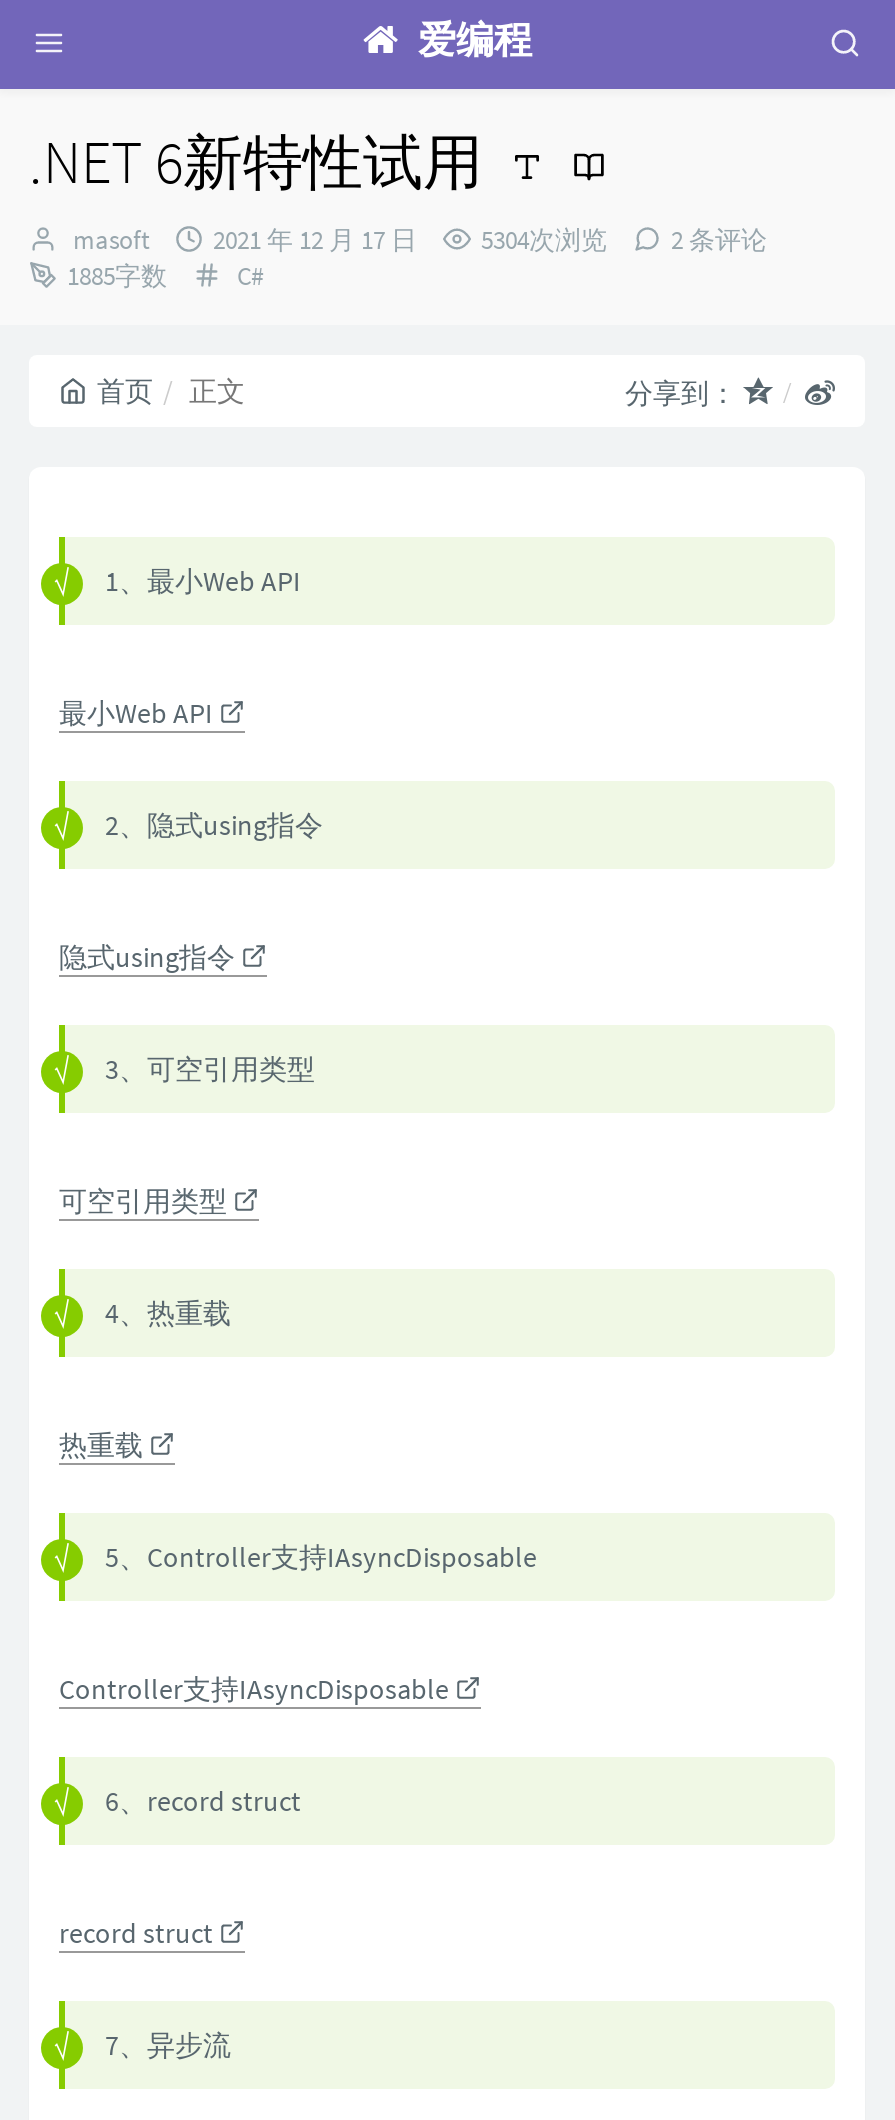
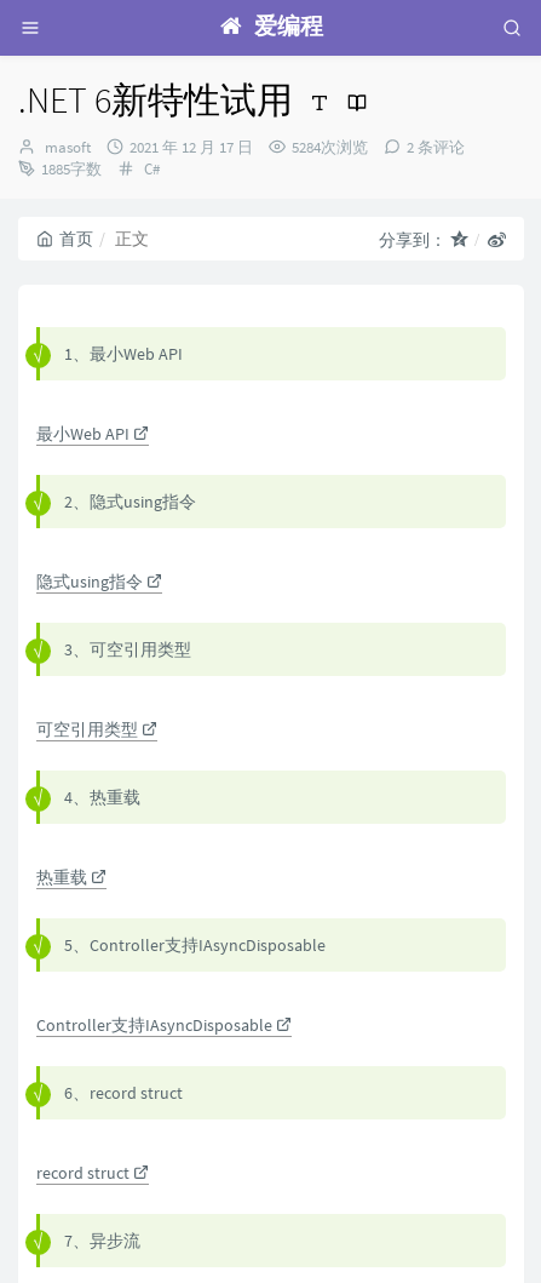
- 5304次浏览
+ 5284次浏览
